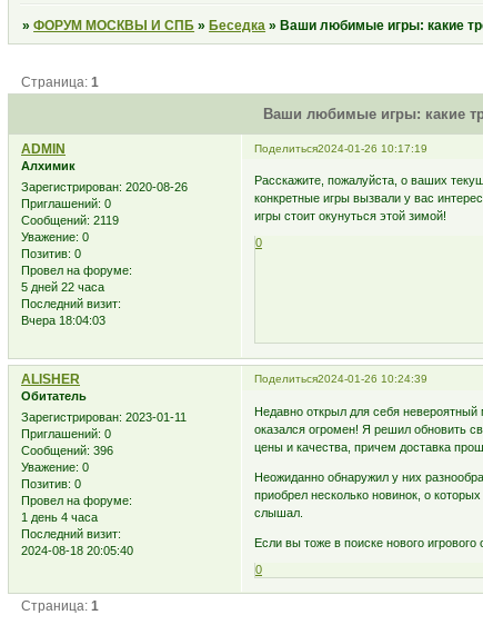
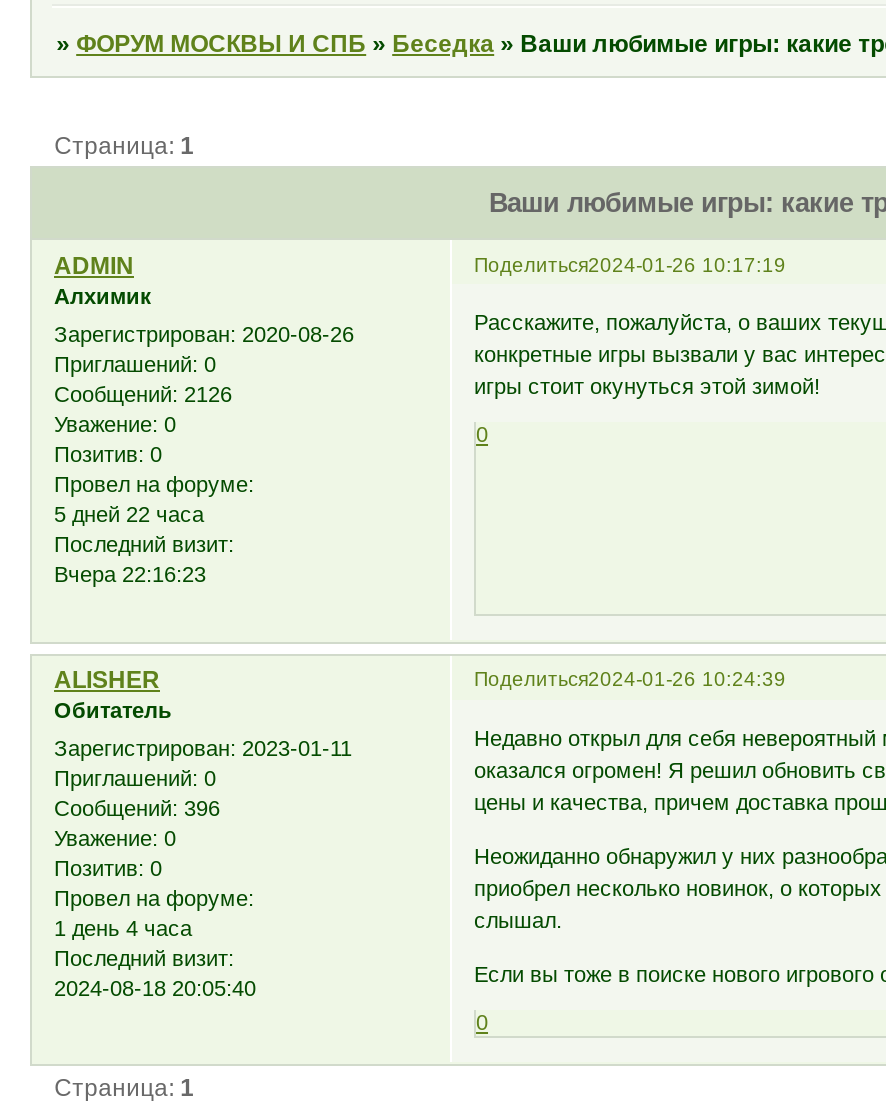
- Сообщений: 2119
+ Сообщений: 2126

- Вчера 18:04:03
+ Вчера 22:16:23
